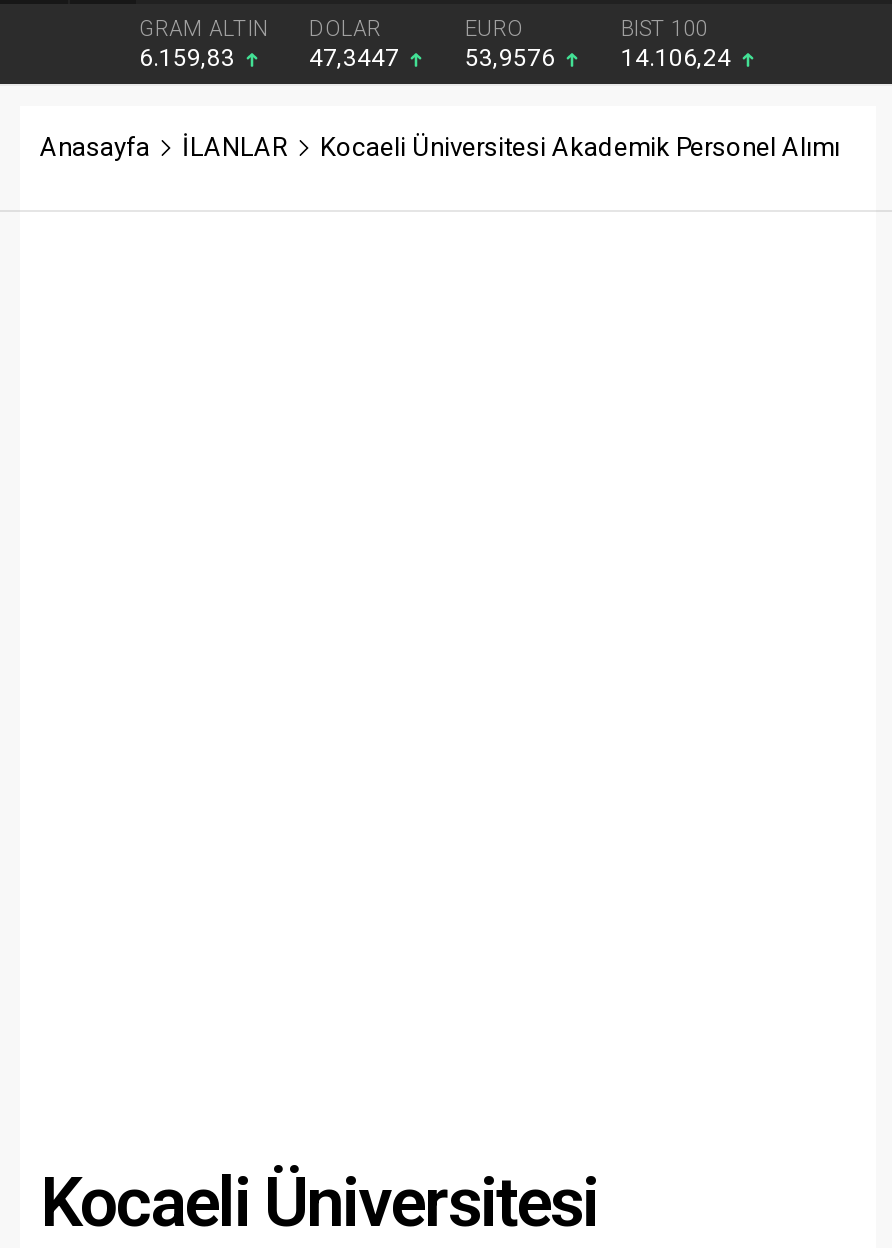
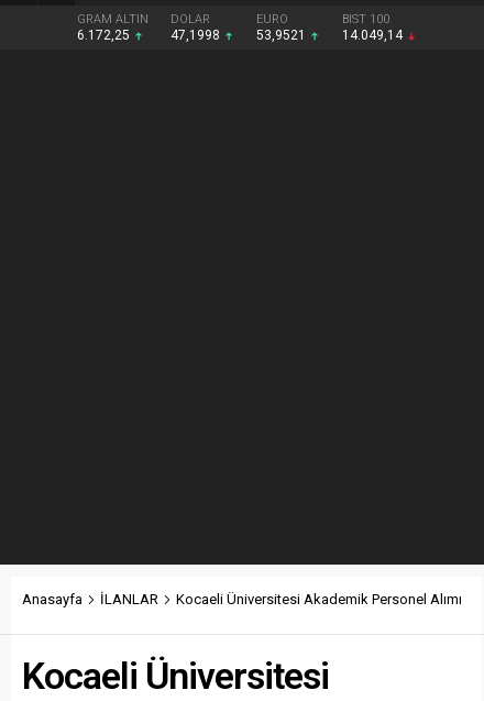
- 6.159,83
+ 6.172,25

- 47,3447
+ 47,1998

- 53,9576
+ 53,9521

- 14.106,24
+ 14.049,14

moved down: Anasayfa | İLANLAR | Kocaeli Üniversitesi Akademik Personel Alımı
